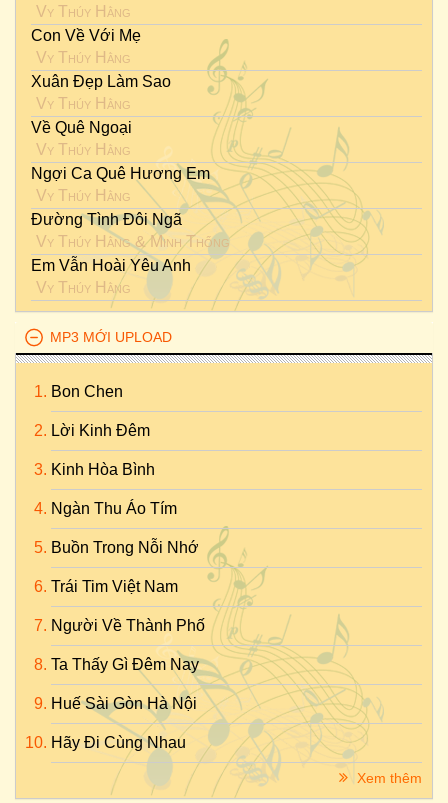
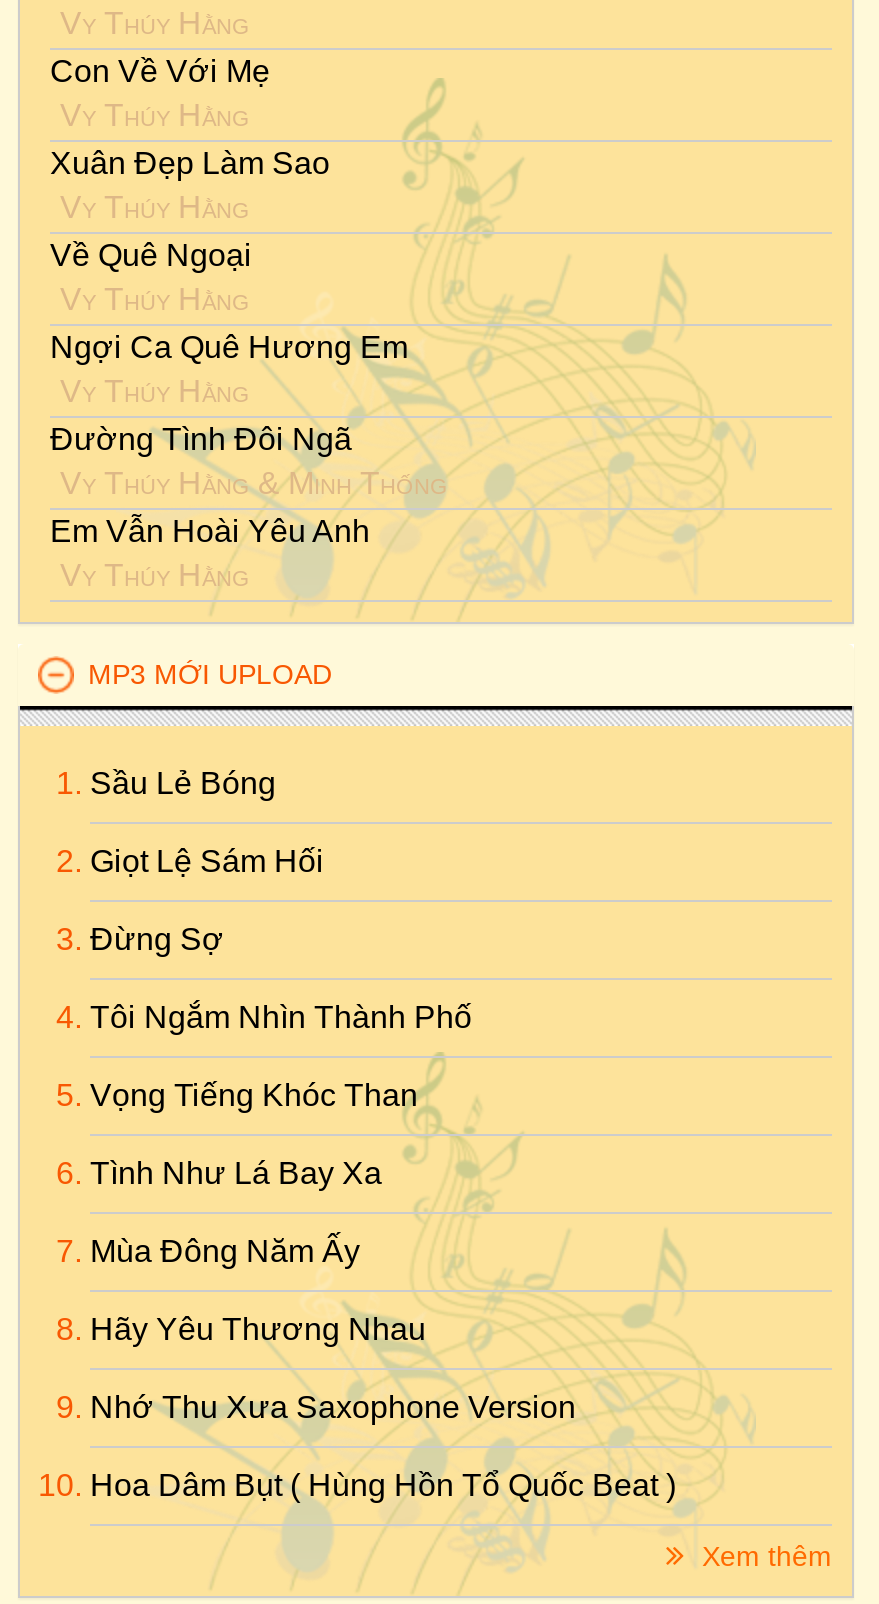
- Bon Chen
+ Sầu Lẻ Bóng

- Lời Kinh Đêm
+ Giọt Lệ Sám Hối

- Kinh Hòa Bình
+ Đừng Sợ

- Ngàn Thu Áo Tím
+ Tôi Ngắm Nhìn Thành Phố

- Buồn Trong Nỗi Nhớ
+ Vọng Tiếng Khóc Than

- Trái Tim Việt Nam
+ Tình Như Lá Bay Xa

- Người Về Thành Phố
+ Mùa Đông Năm Ấy

- Ta Thấy Gì Đêm Nay
+ Hãy Yêu Thương Nhau

- Huế Sài Gòn Hà Nội
+ Nhớ Thu Xưa Saxophone Version

- Hãy Đi Cùng Nhau
+ Hoa Dâm Bụt ( Hùng Hồn Tổ Quốc Beat )
